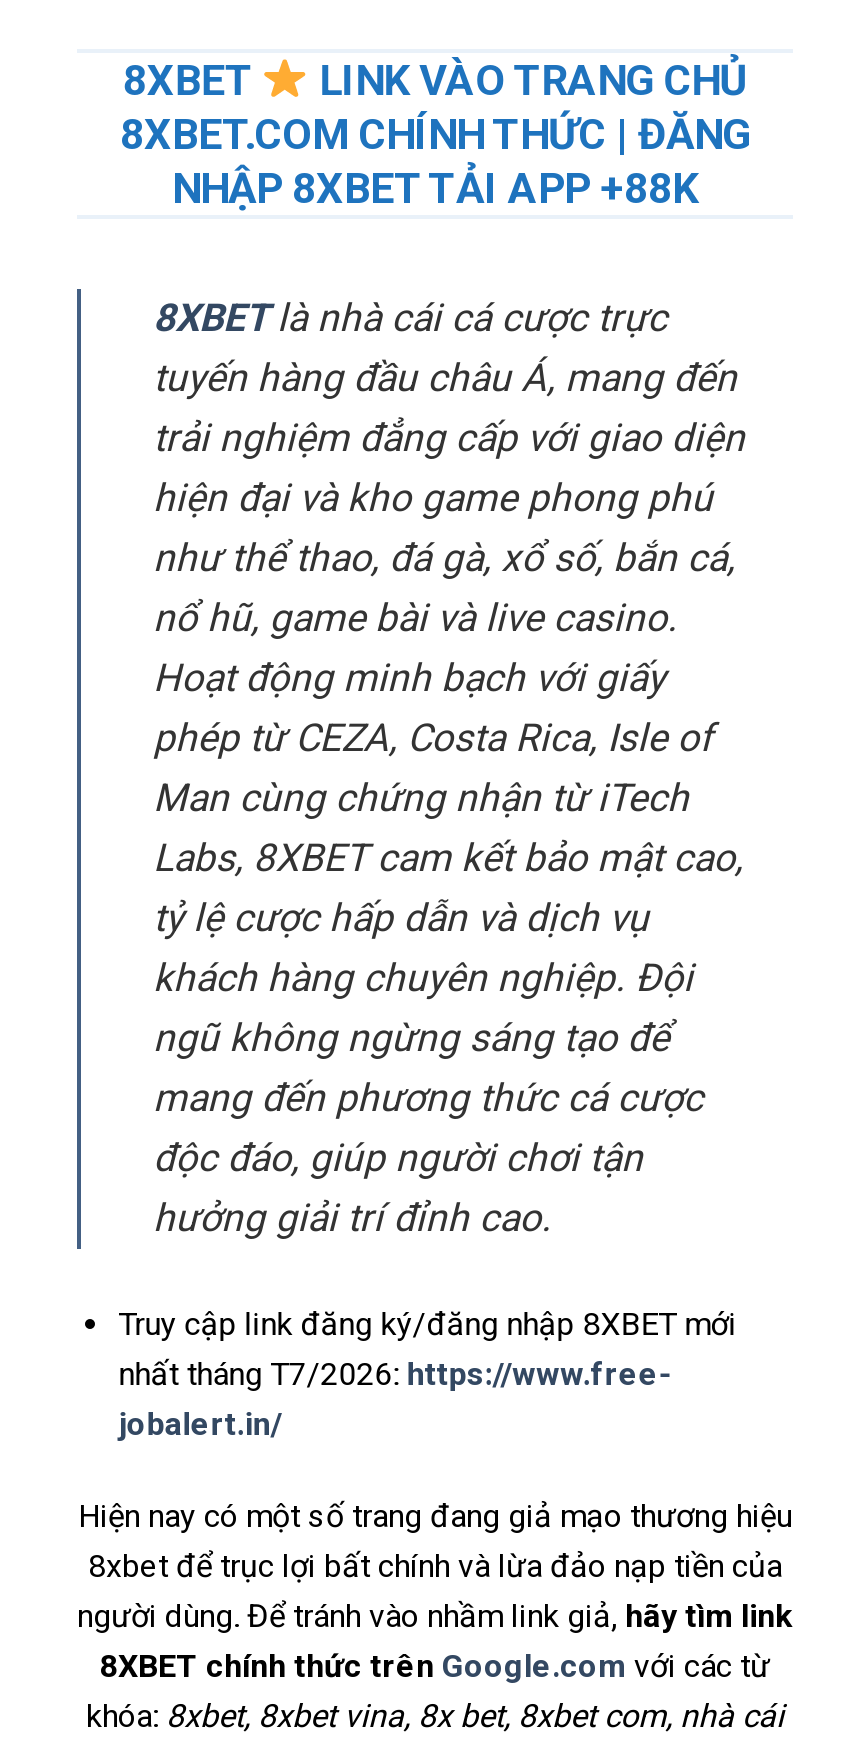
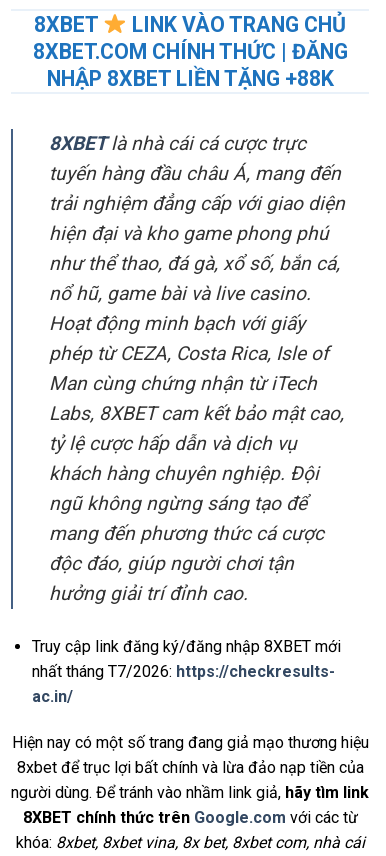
- NHẬP 8XBET TẢI APP +88K
+ NHẬP 8XBET LIỀN TẶNG +88K

- nhất tháng T7/2026: https://www.free-
- jobalert.in/
+ nhất tháng T7/2026: https://checkresults-
+ ac.in/
